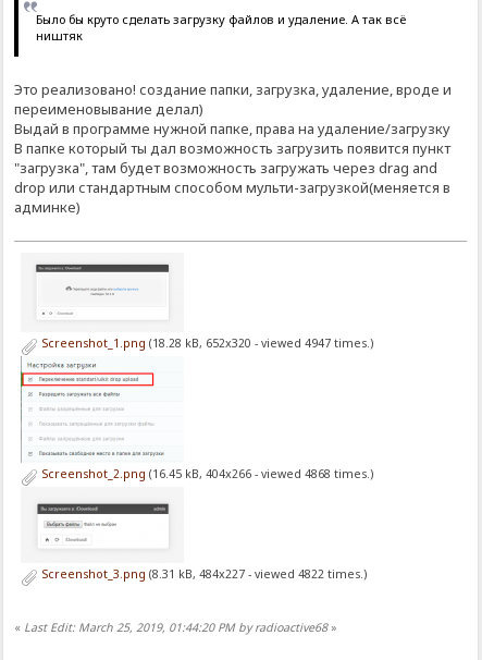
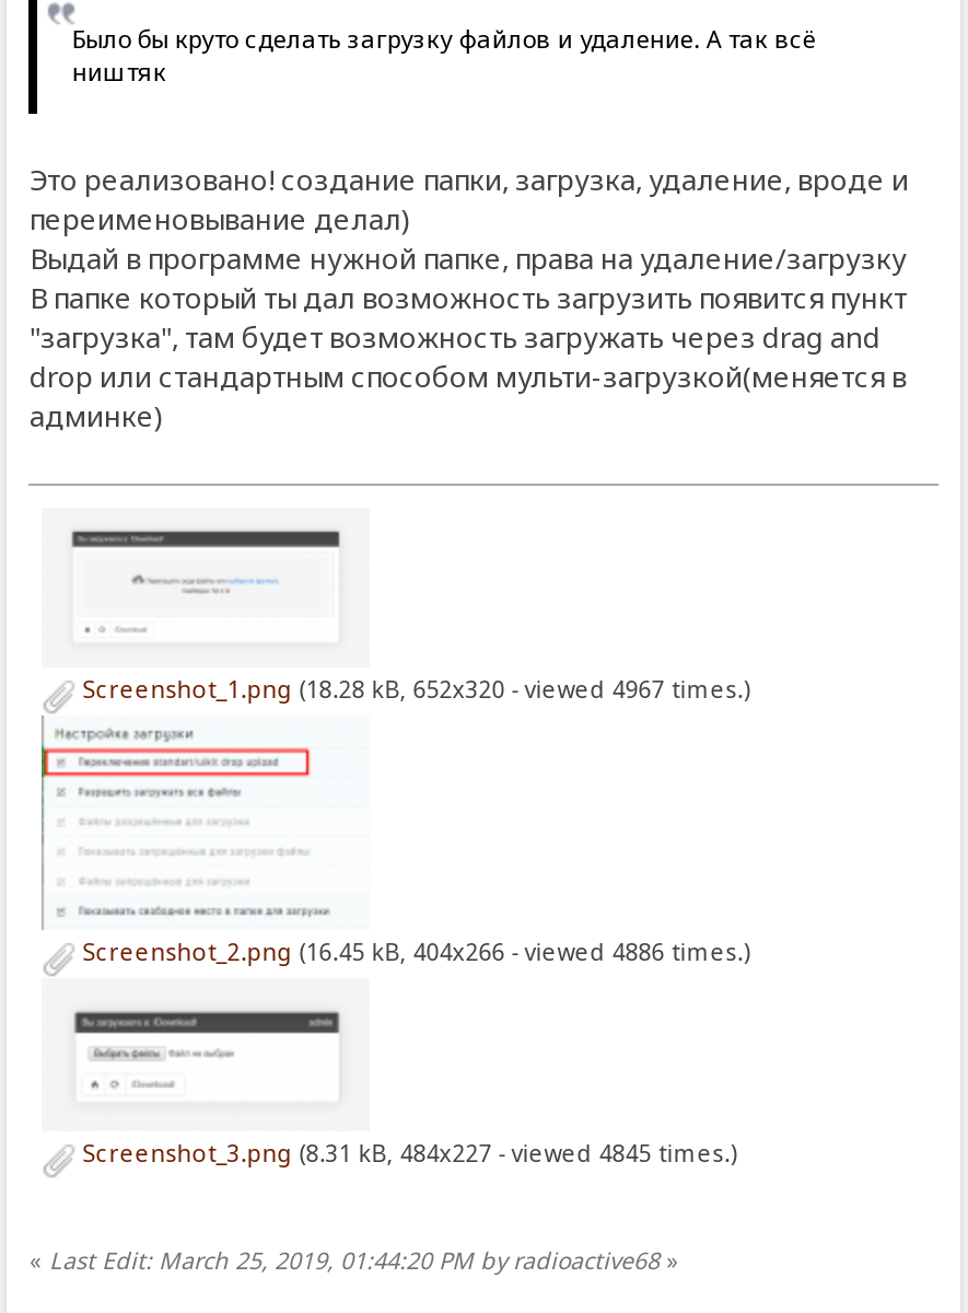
- Screenshot_1.png (18.28 kB, 652x320 - viewed 4947 times.)
+ Screenshot_1.png (18.28 kB, 652x320 - viewed 4967 times.)

- Screenshot_2.png (16.45 kB, 404x266 - viewed 4868 times.)
+ Screenshot_2.png (16.45 kB, 404x266 - viewed 4886 times.)

- Screenshot_3.png (8.31 kB, 484x227 - viewed 4822 times.)
+ Screenshot_3.png (8.31 kB, 484x227 - viewed 4845 times.)
